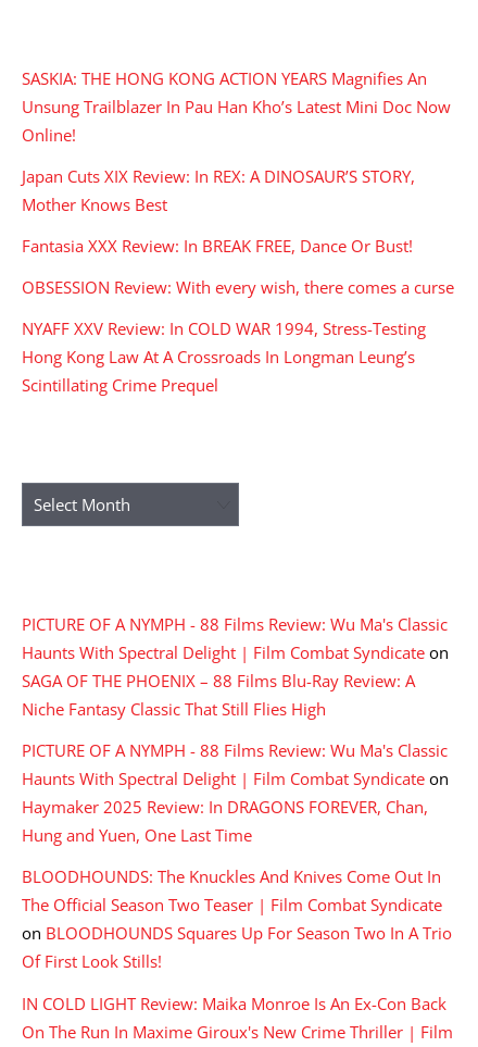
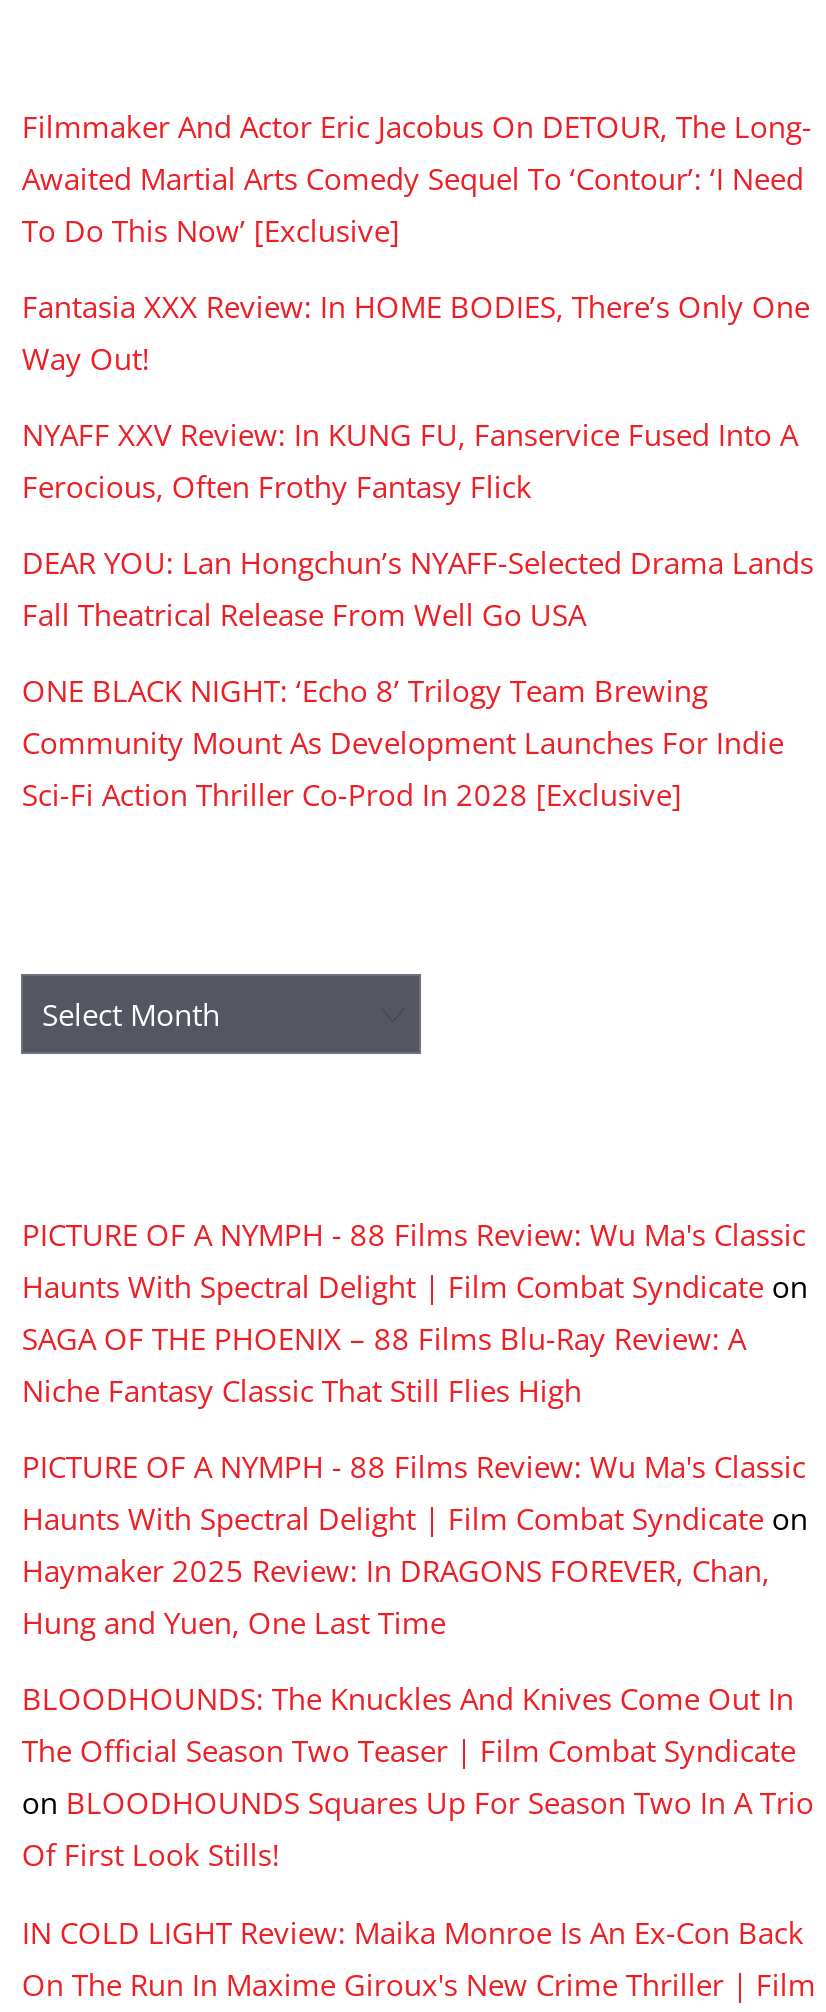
- SASKIA: THE HONG KONG ACTION YEARS Magnifies An
- Unsung Trailblazer In Pau Han Kho’s Latest Mini Doc Now
- Online!
+ Filmmaker And Actor Eric Jacobus On DETOUR, The Long-
+ Awaited Martial Arts Comedy Sequel To ‘Contour’: ‘I Need
+ To Do This Now’ [Exclusive]

- Japan Cuts XIX Review: In REX: A DINOSAUR’S STORY,
- Mother Knows Best
+ Fantasia XXX Review: In HOME BODIES, There’s Only One
+ Way Out!

- Fantasia XXX Review: In BREAK FREE, Dance Or Bust!
+ NYAFF XXV Review: In KUNG FU, Fanservice Fused Into A
+ Ferocious, Often Frothy Fantasy Flick

- OBSESSION Review: With every wish, there comes a curse
+ DEAR YOU: Lan Hongchun’s NYAFF-Selected Drama Lands
+ Fall Theatrical Release From Well Go USA

- NYAFF XXV Review: In COLD WAR 1994, Stress-Testing
- Hong Kong Law At A Crossroads In Longman Leung’s
- Scintillating Crime Prequel
+ ONE BLACK NIGHT: ‘Echo 8’ Trilogy Team Brewing
+ Community Mount As Development Launches For Indie
+ Sci-Fi Action Thriller Co-Prod In 2028 [Exclusive]
